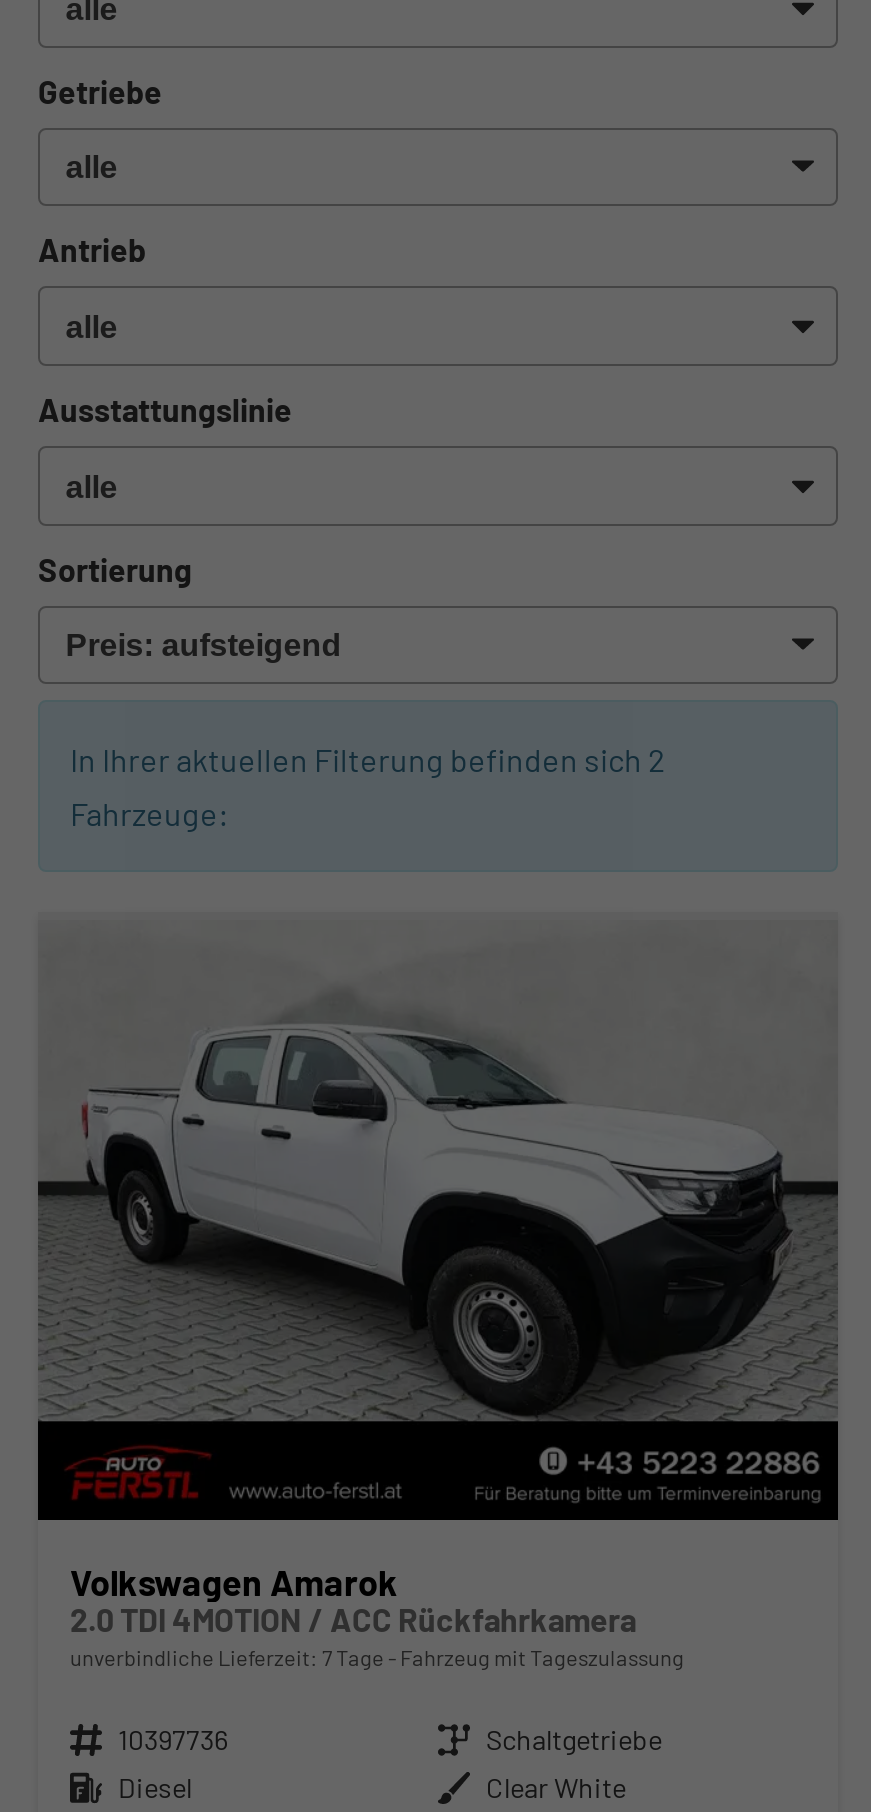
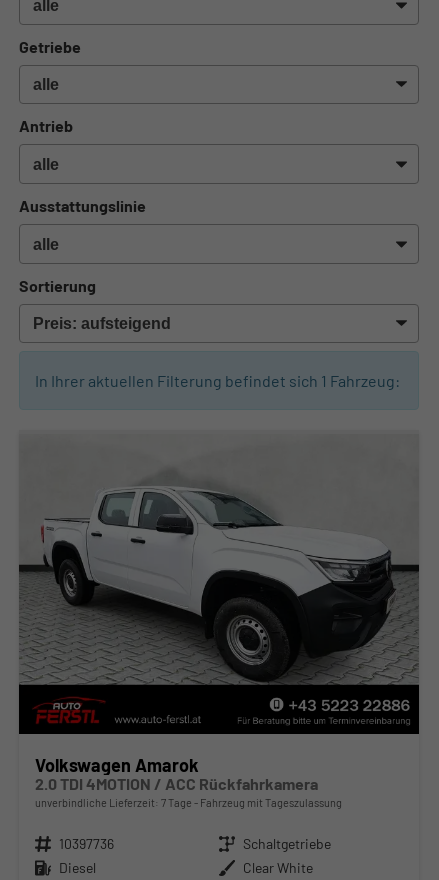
- In Ihrer aktuellen Filterung befinden sich 2
- Fahrzeuge:
+ In Ihrer aktuellen Filterung befindet sich 1 Fahrzeug:
